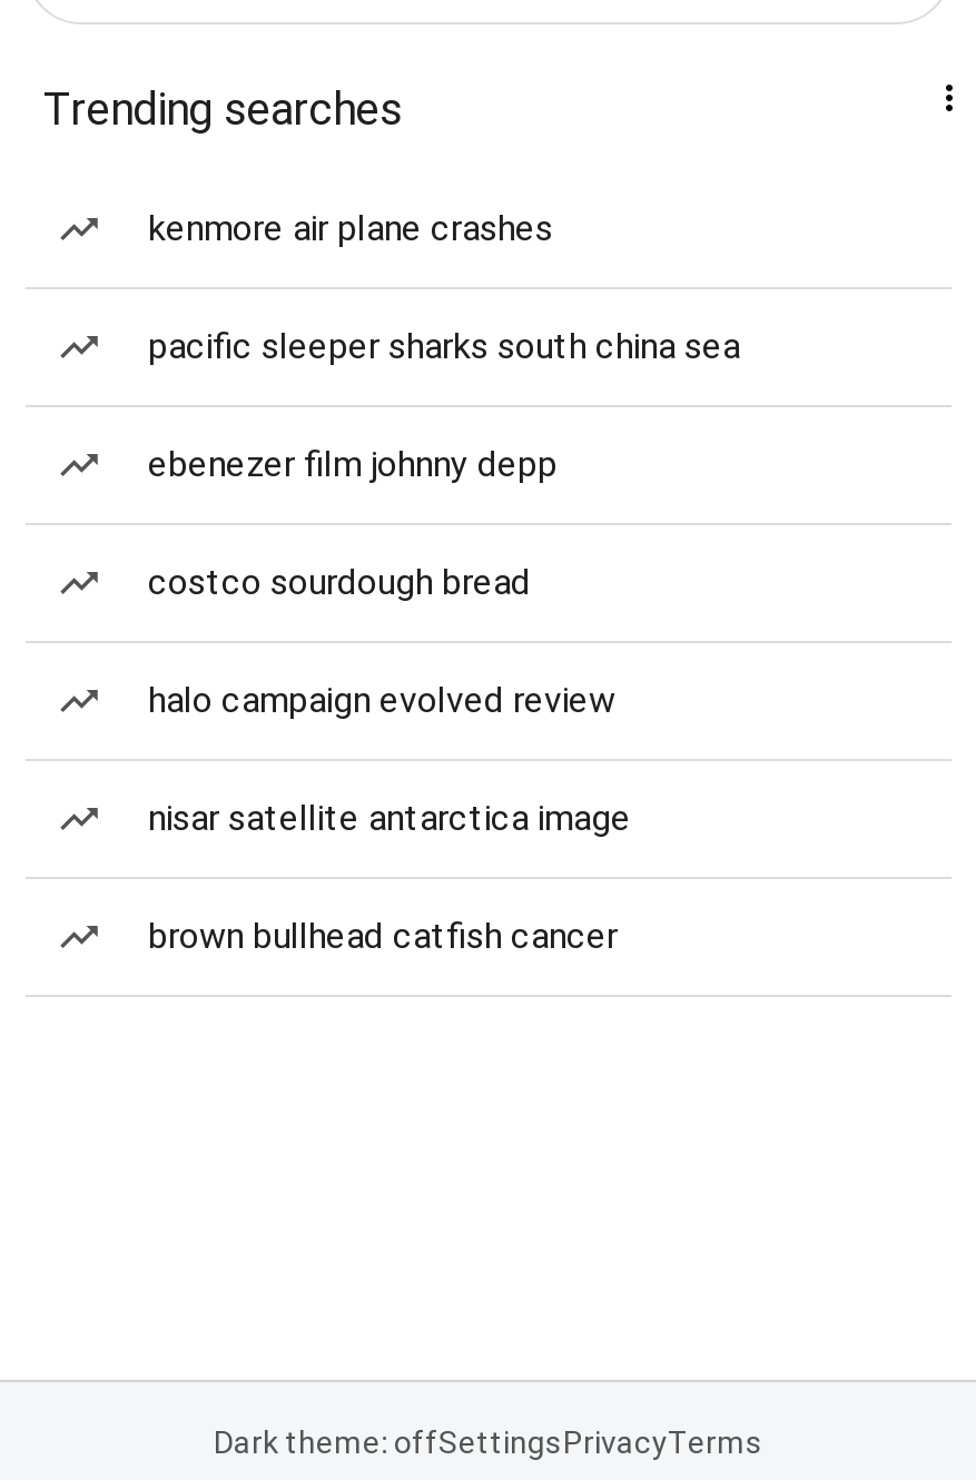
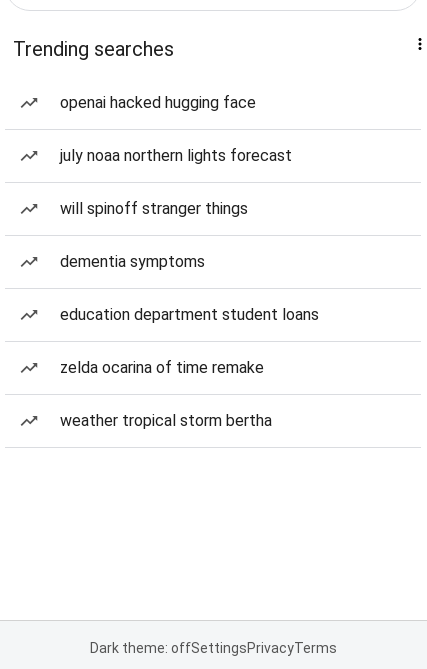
- kenmore air plane crashes
+ openai hacked hugging face

- pacific sleeper sharks south china sea
+ july noaa northern lights forecast

- ebenezer film johnny depp
+ will spinoff stranger things

- costco sourdough bread
+ dementia symptoms

- halo campaign evolved review
+ education department student loans

- nisar satellite antarctica image
+ zelda ocarina of time remake

- brown bullhead catfish cancer
+ weather tropical storm bertha
